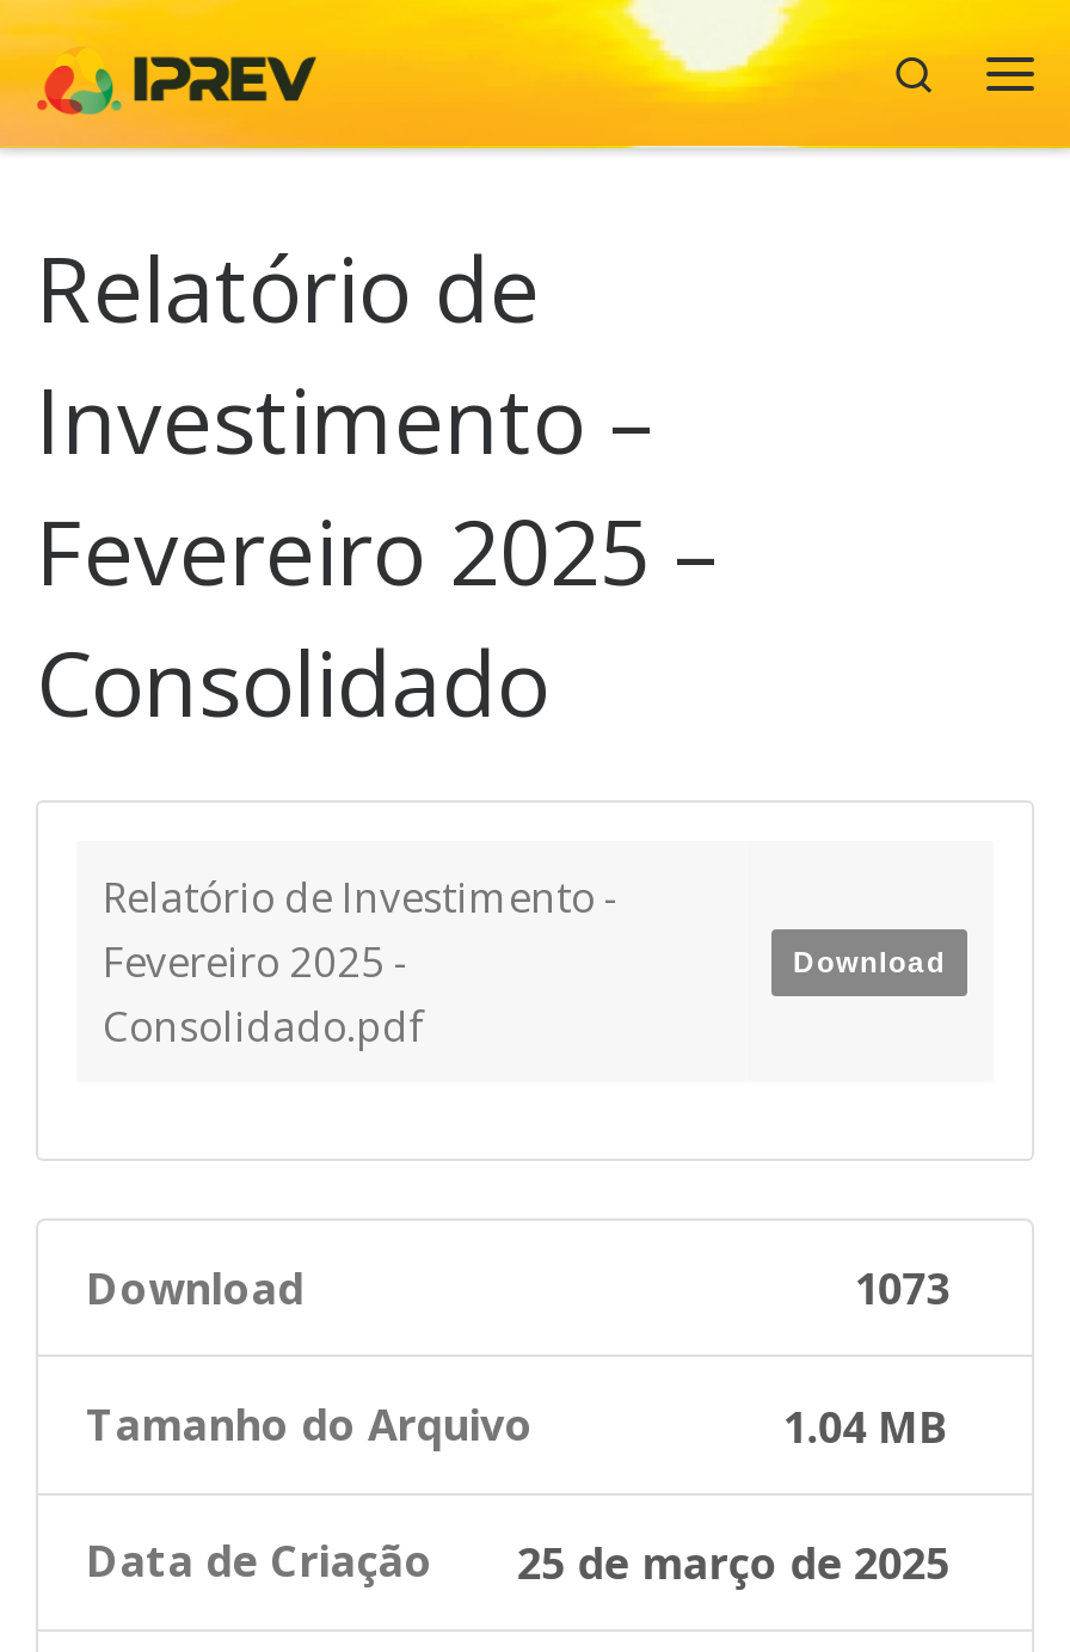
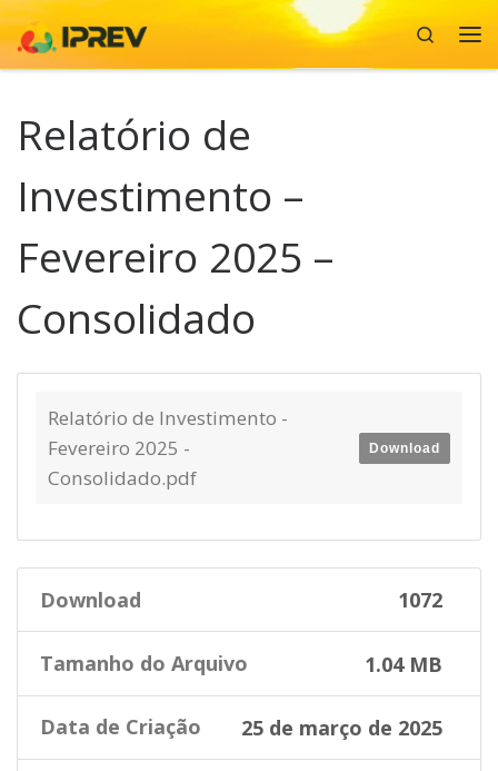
- 1073
+ 1072
